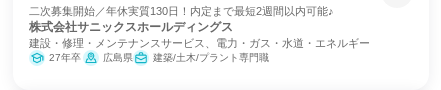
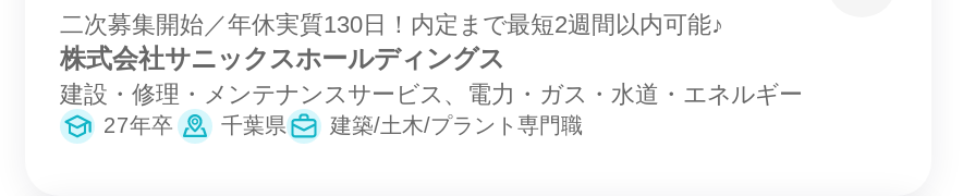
- 広島県
+ 千葉県
